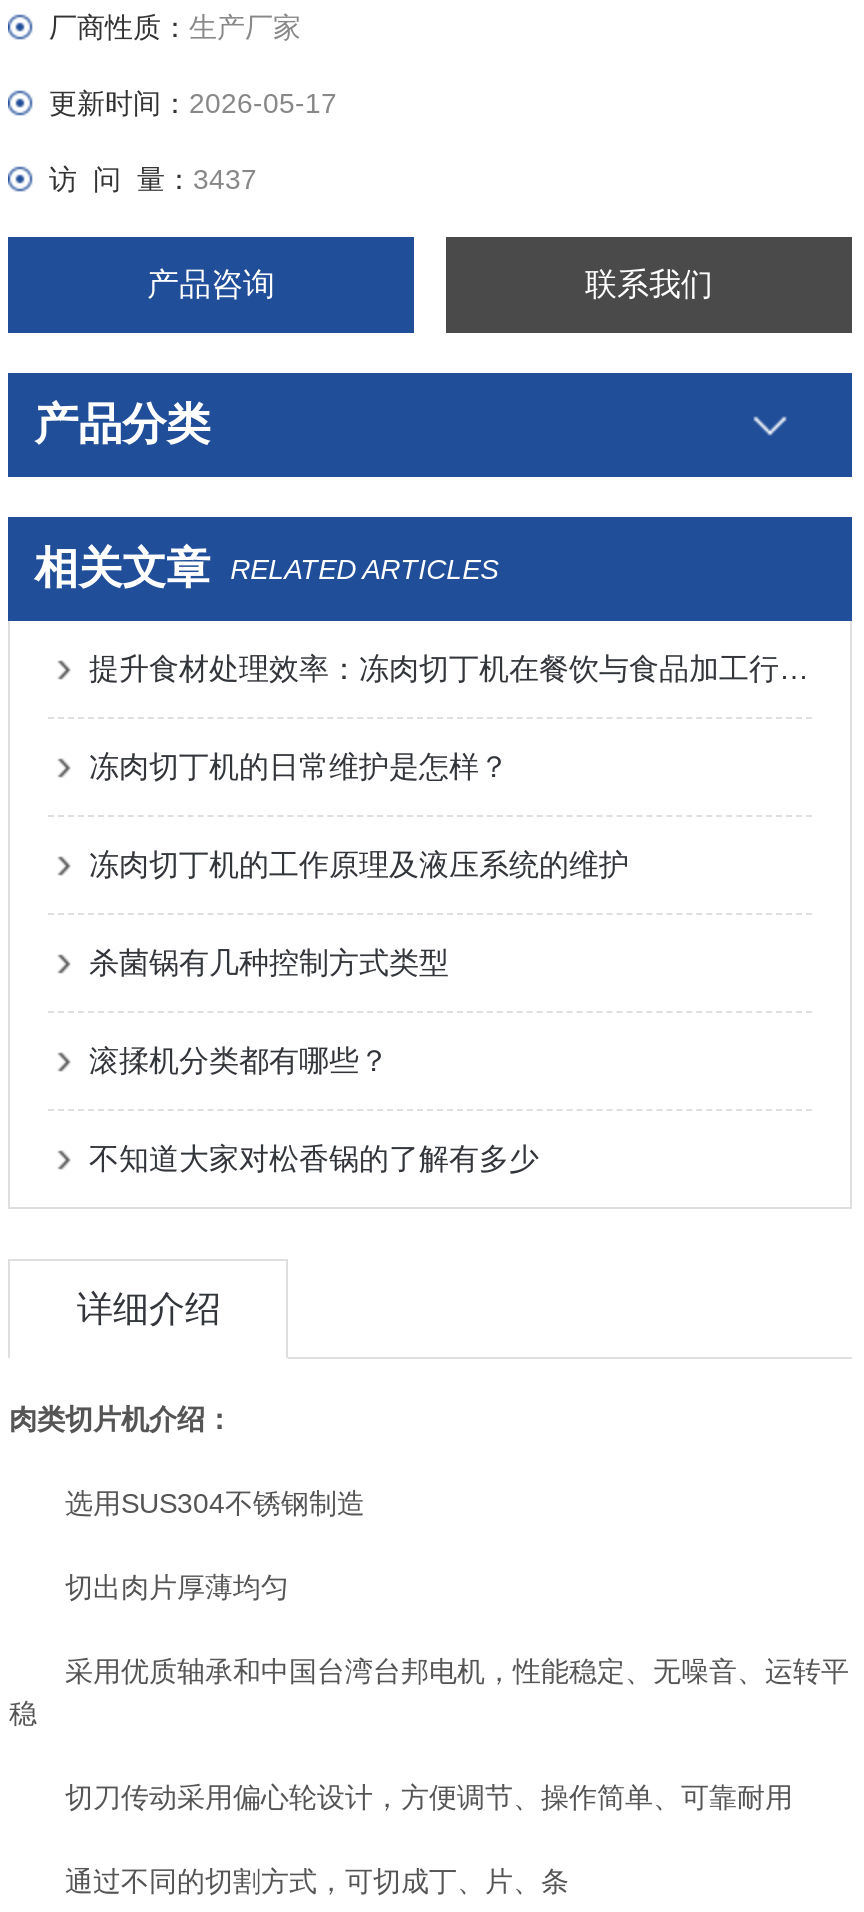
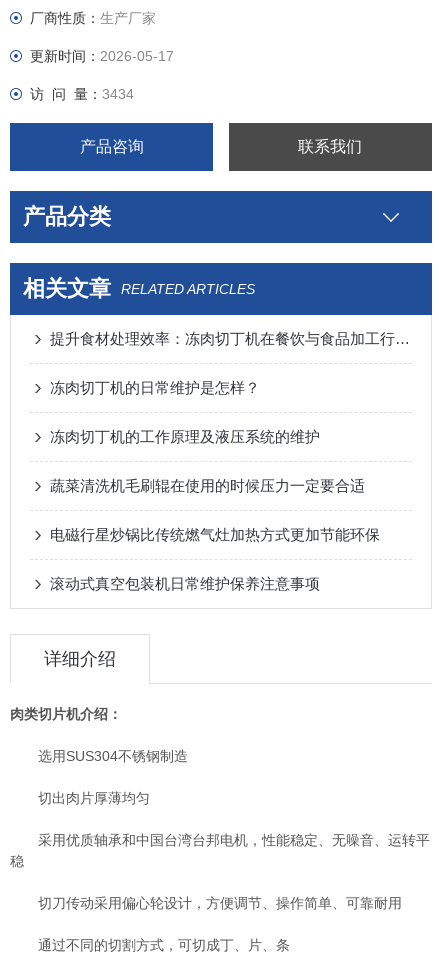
- 访 问 量：3437
+ 访 问 量：3434

- 杀菌锅有几种控制方式类型
+ 蔬菜清洗机毛刷辊在使用的时候压力一定要合适

- 滚揉机分类都有哪些？
+ 电磁行星炒锅比传统燃气灶加热方式更加节能环保

- 不知道大家对松香锅的了解有多少
+ 滚动式真空包装机日常维护保养注意事项
